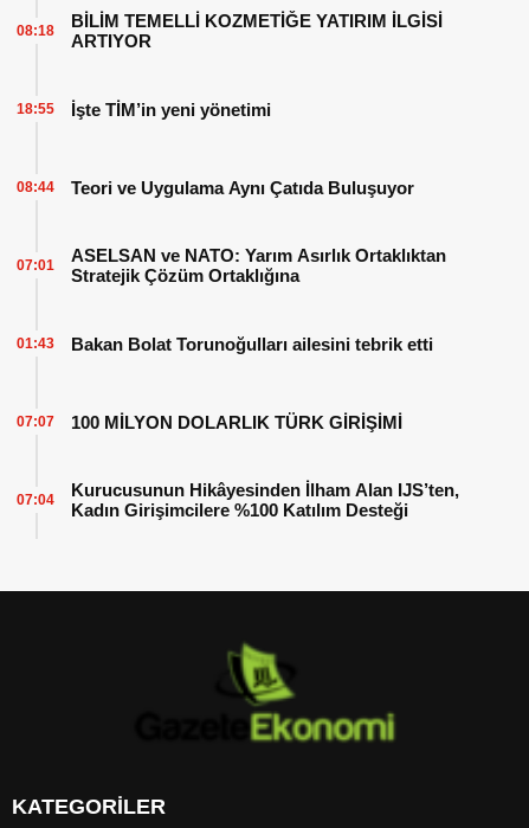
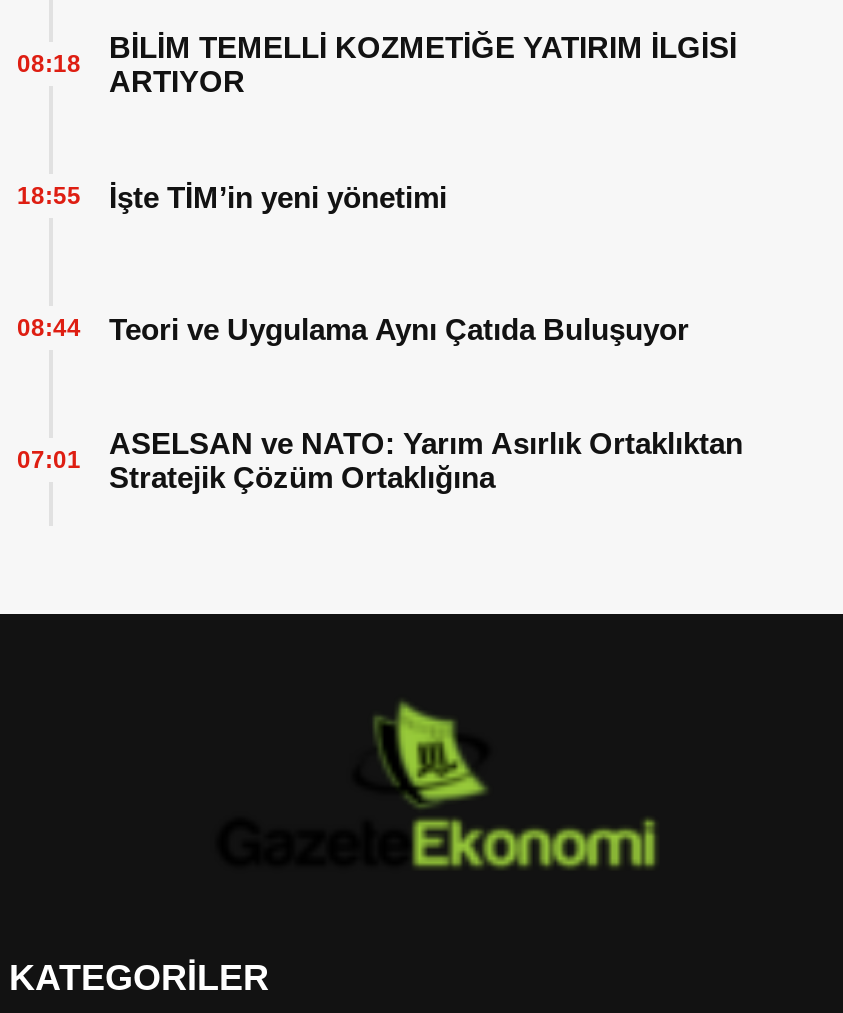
- Bakan Bolat Torunoğulları ailesini tebrik etti
- 01:43

- 100 MİLYON DOLARLIK TÜRK GİRİŞİMİ
- 07:07
- Kurucusunun Hikâyesinden İlham Alan IJS’ten,
- Kadın Girişimcilere %100 Katılım Desteği
- 07:04
